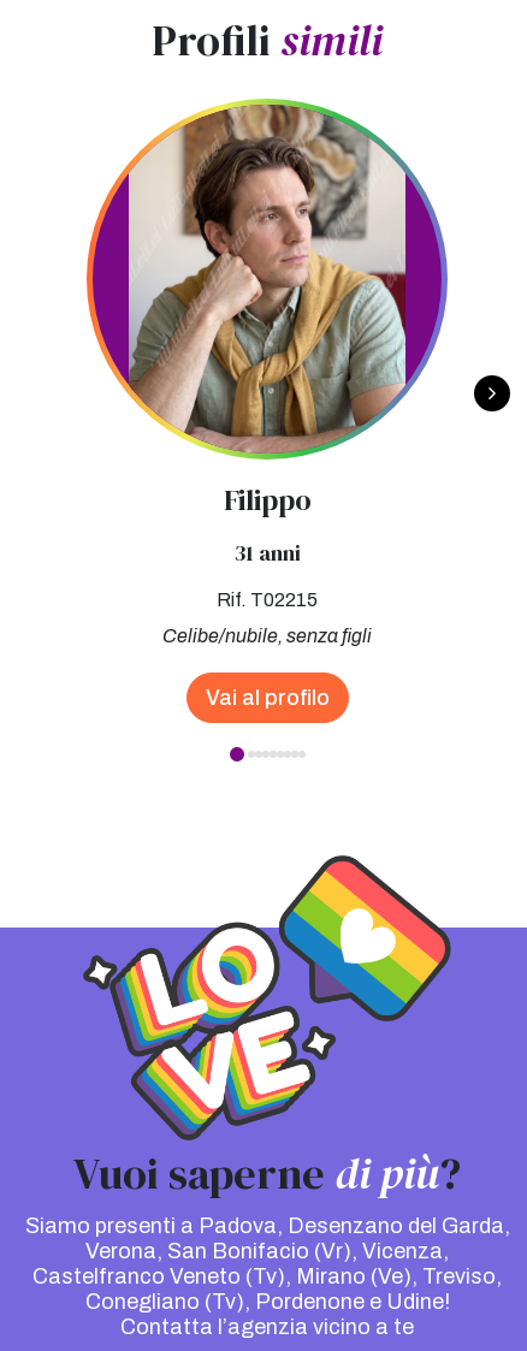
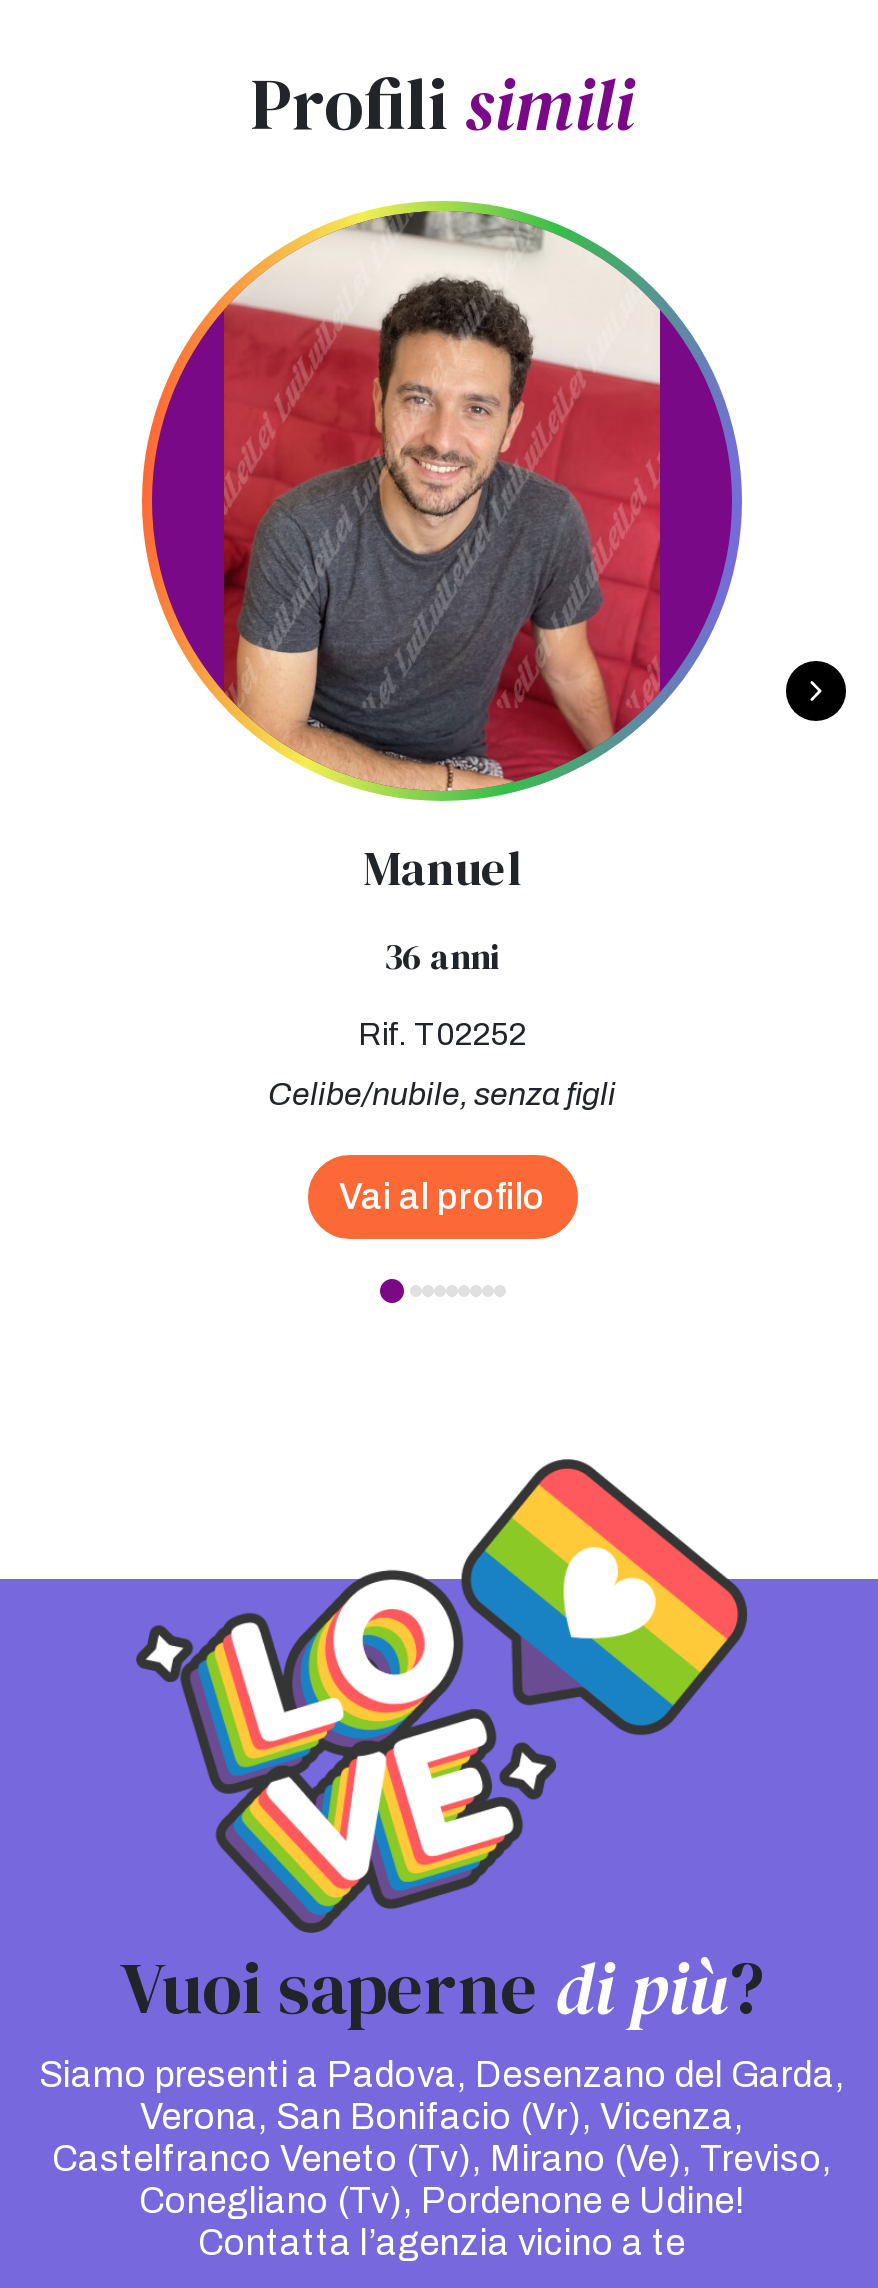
- [image]
- Filippo
+ [image]
+ Manuel

- 31 anni
+ 36 anni

- Rif. T02215
+ Rif. T02252
